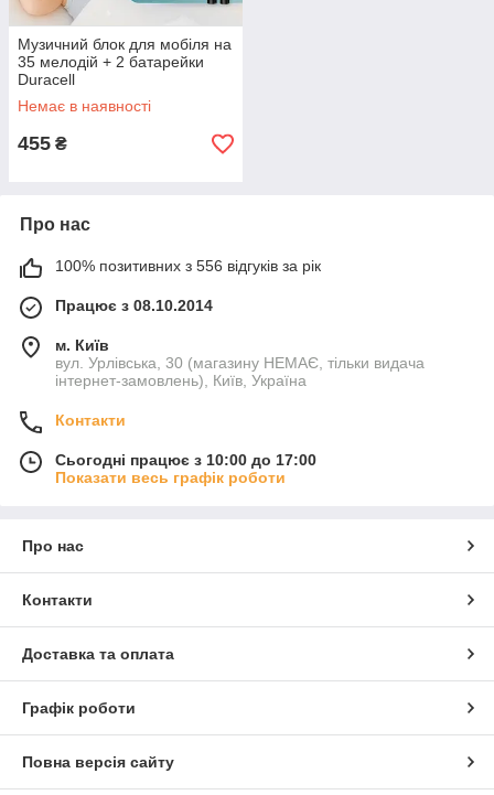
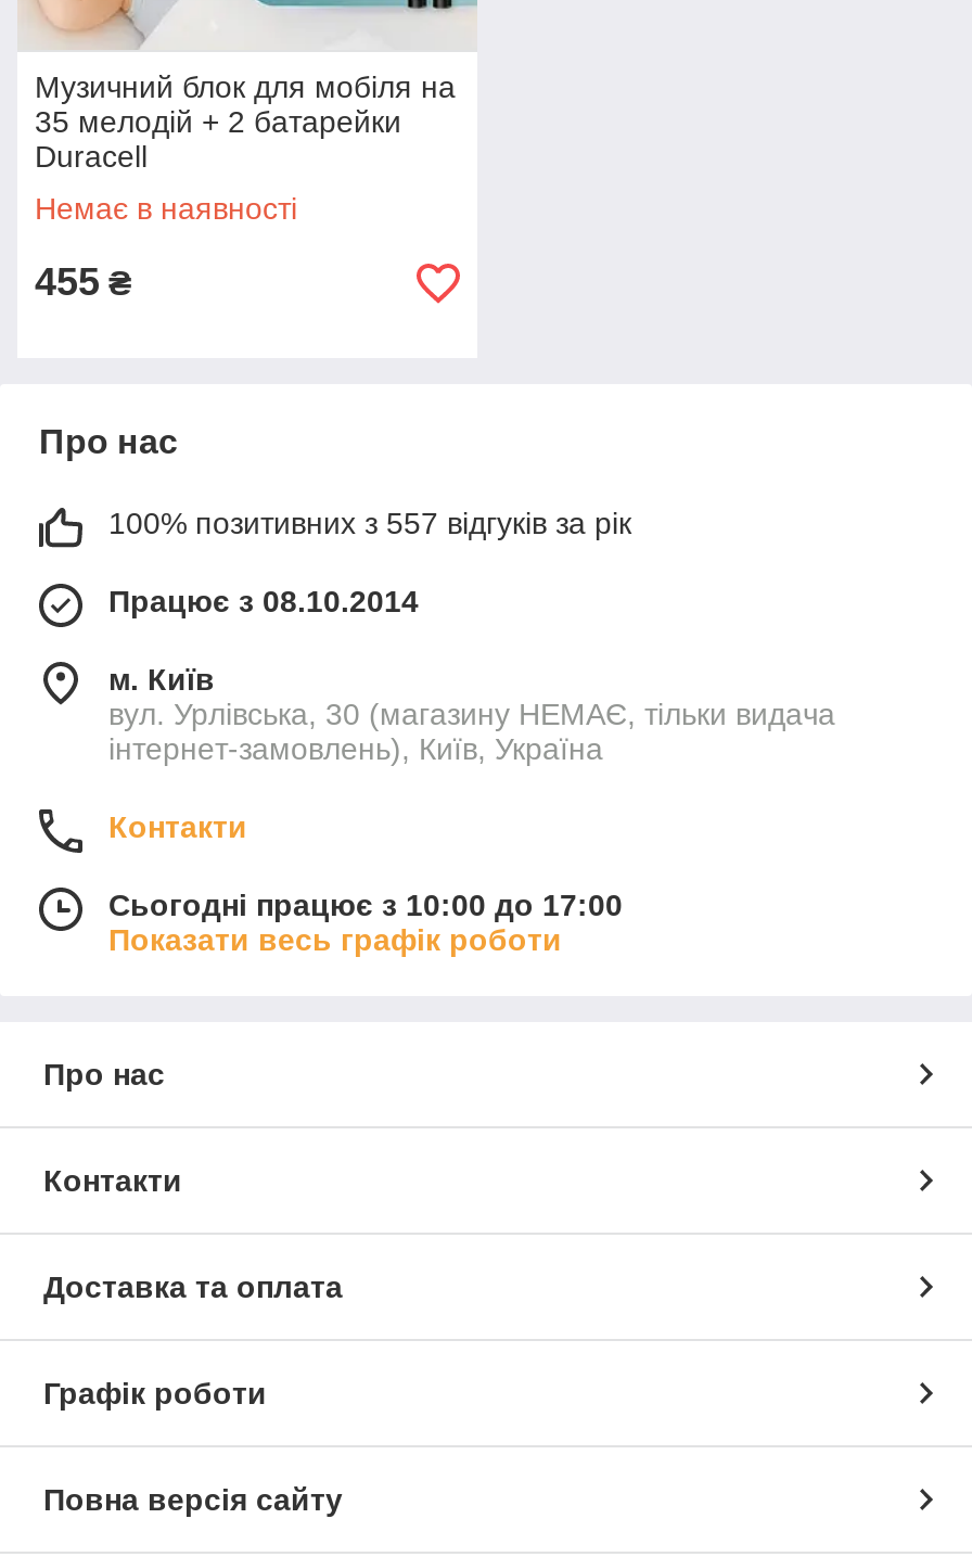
- 100% позитивних з 556 відгуків за рік
+ 100% позитивних з 557 відгуків за рік
